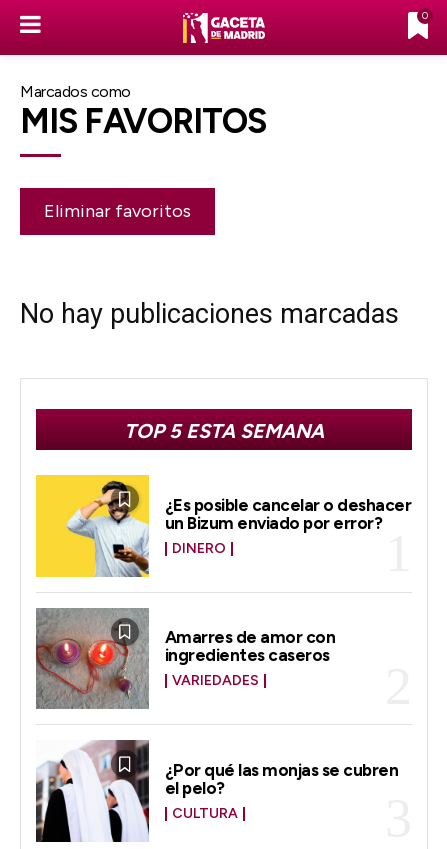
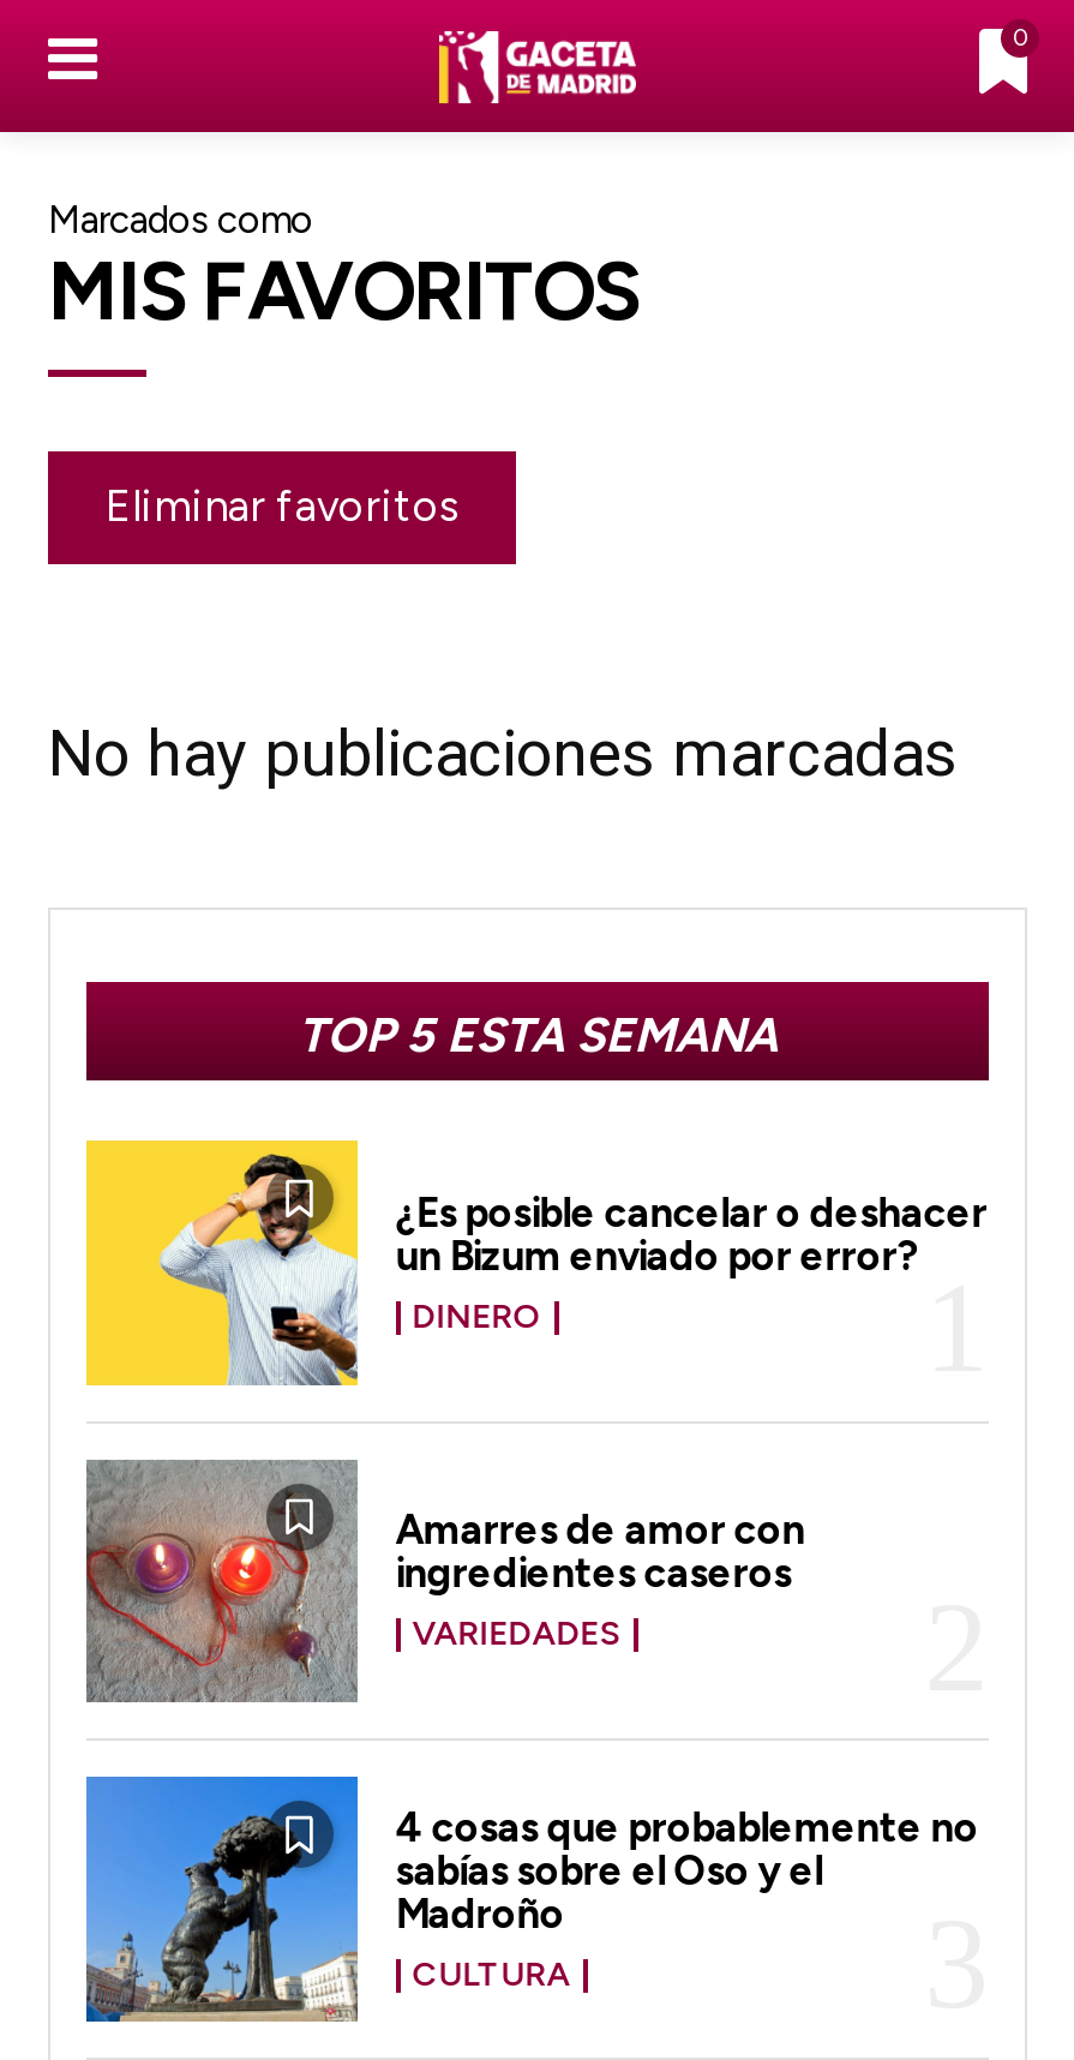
- [image]
- ¿Por qué las monjas se cubren
- el pelo?
+ [image]
+ 4 cosas que probablemente no
+ sabías sobre el Oso y el
+ Madroño
